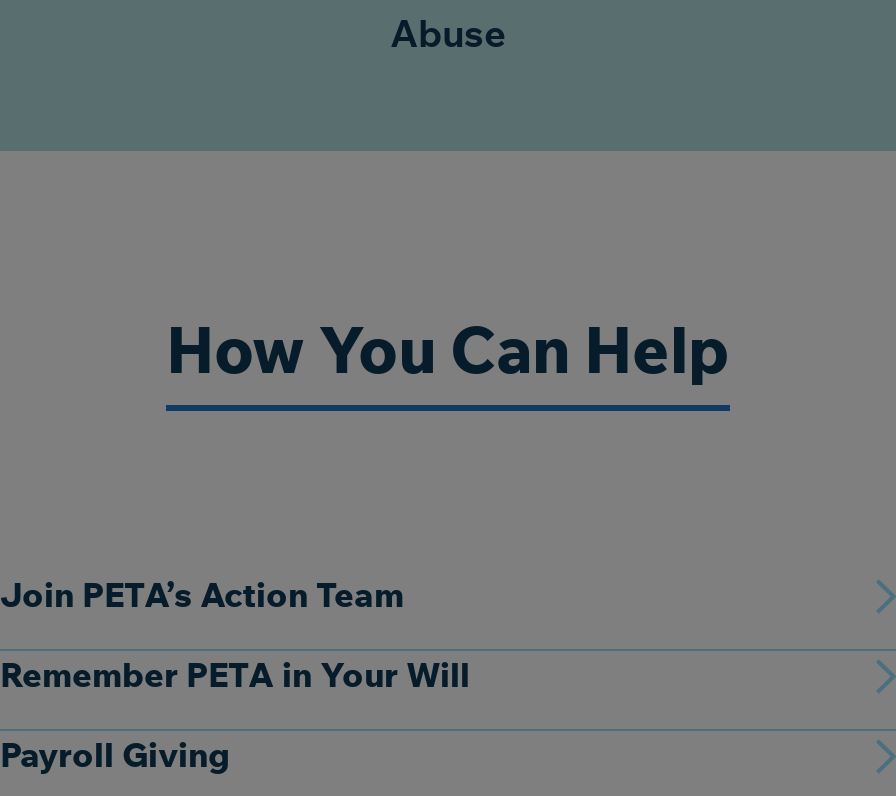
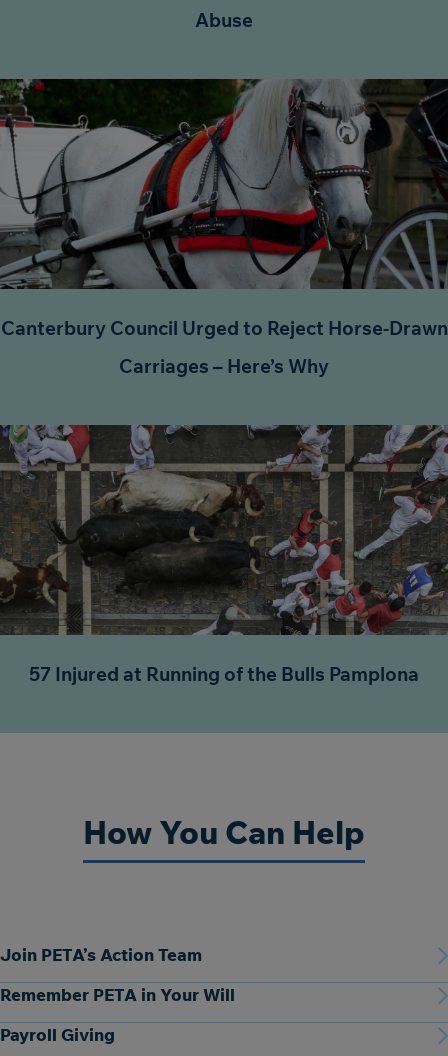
+ [image]
+ Canterbury Council Urged to Reject Horse-Drawn
+ Carriages – Here’s Why

+ [image]
+ 57 Injured at Running of the Bulls Pamplona
